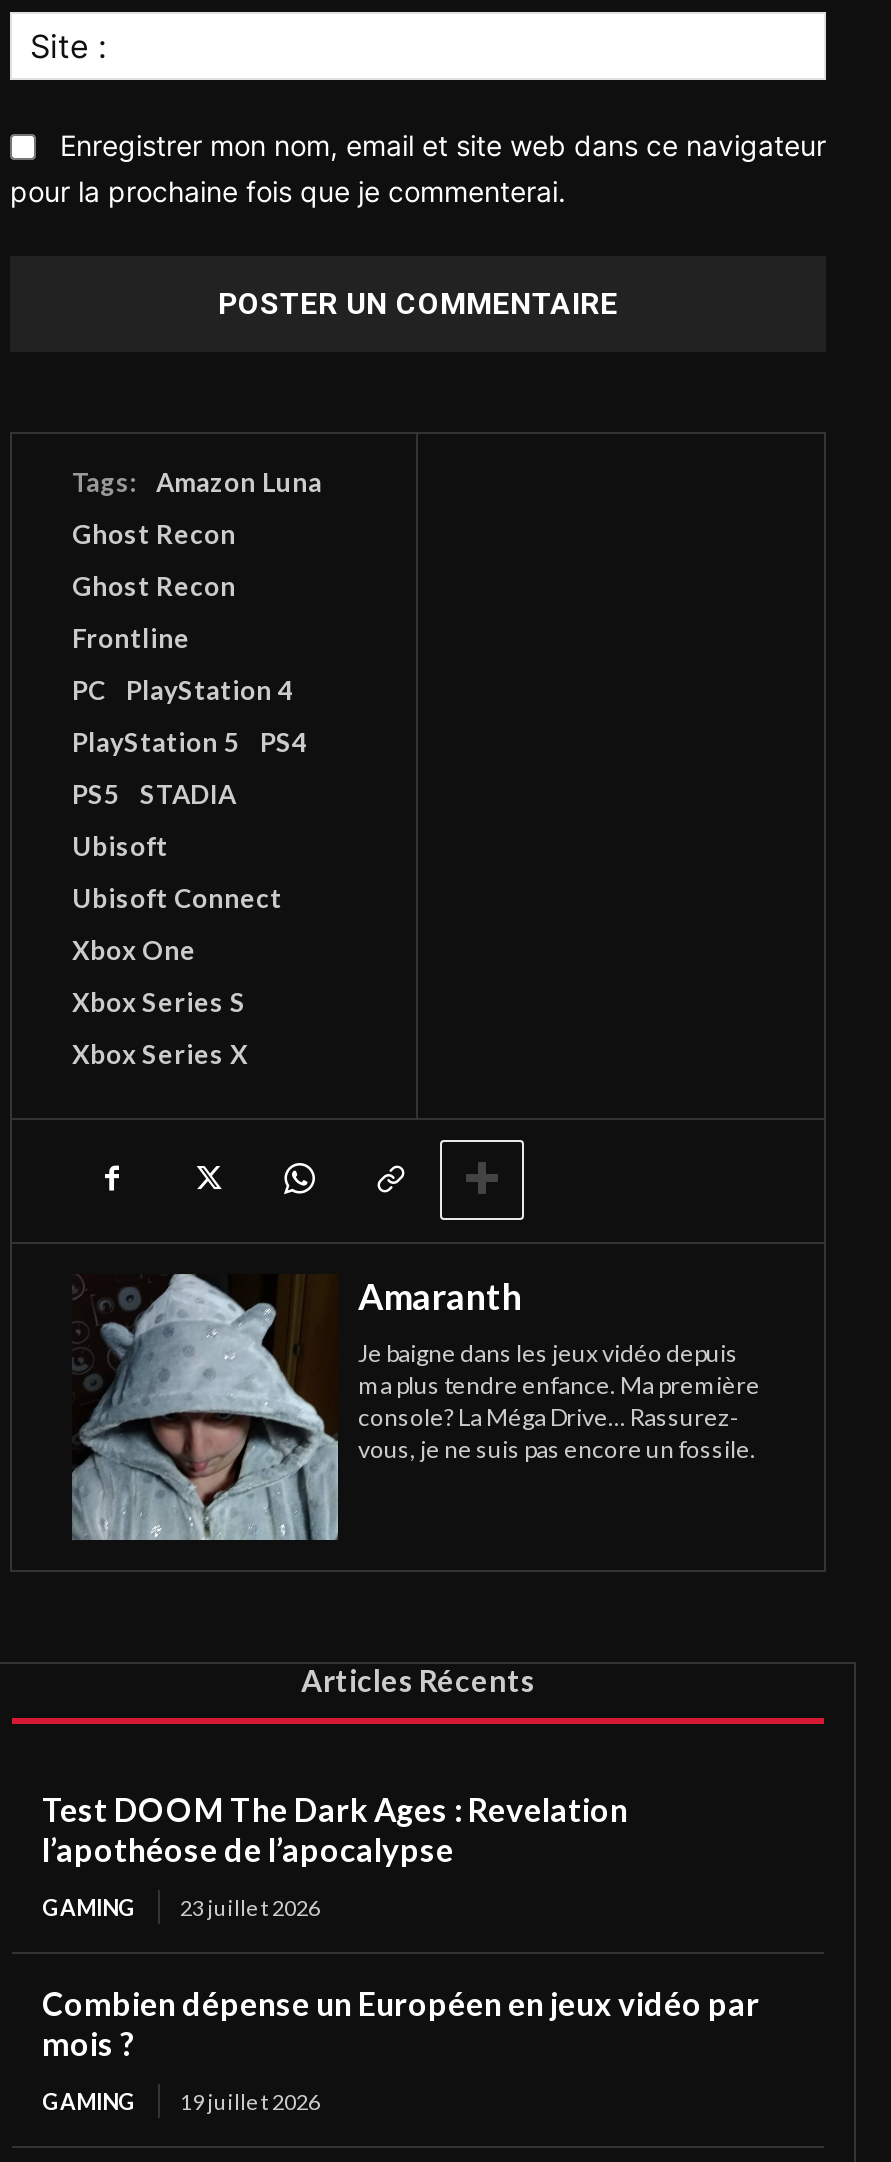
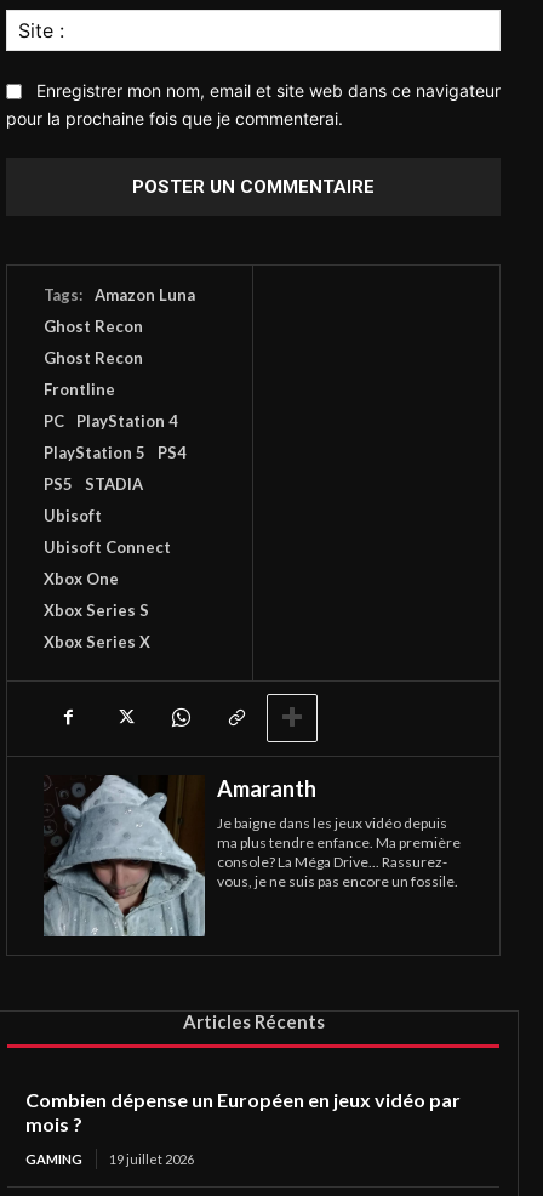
- Test DOOM The Dark Ages : Revelation
- l’apothéose de l’apocalypse
- GAMING
- 23 juillet 2026
